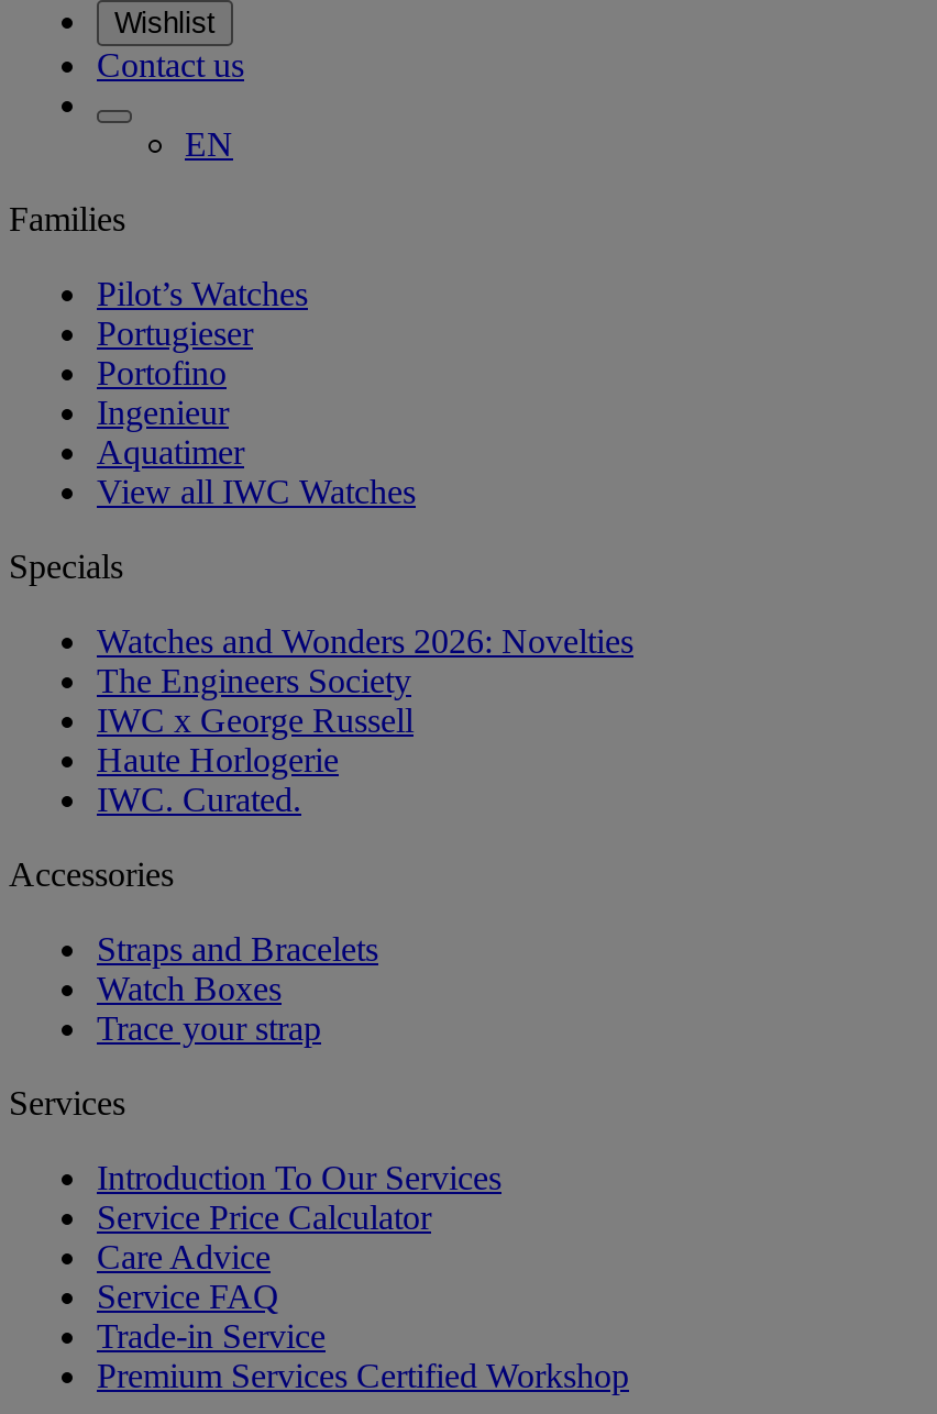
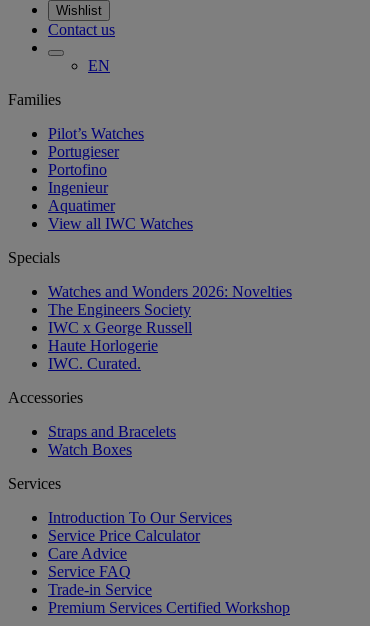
- Trace your strap
